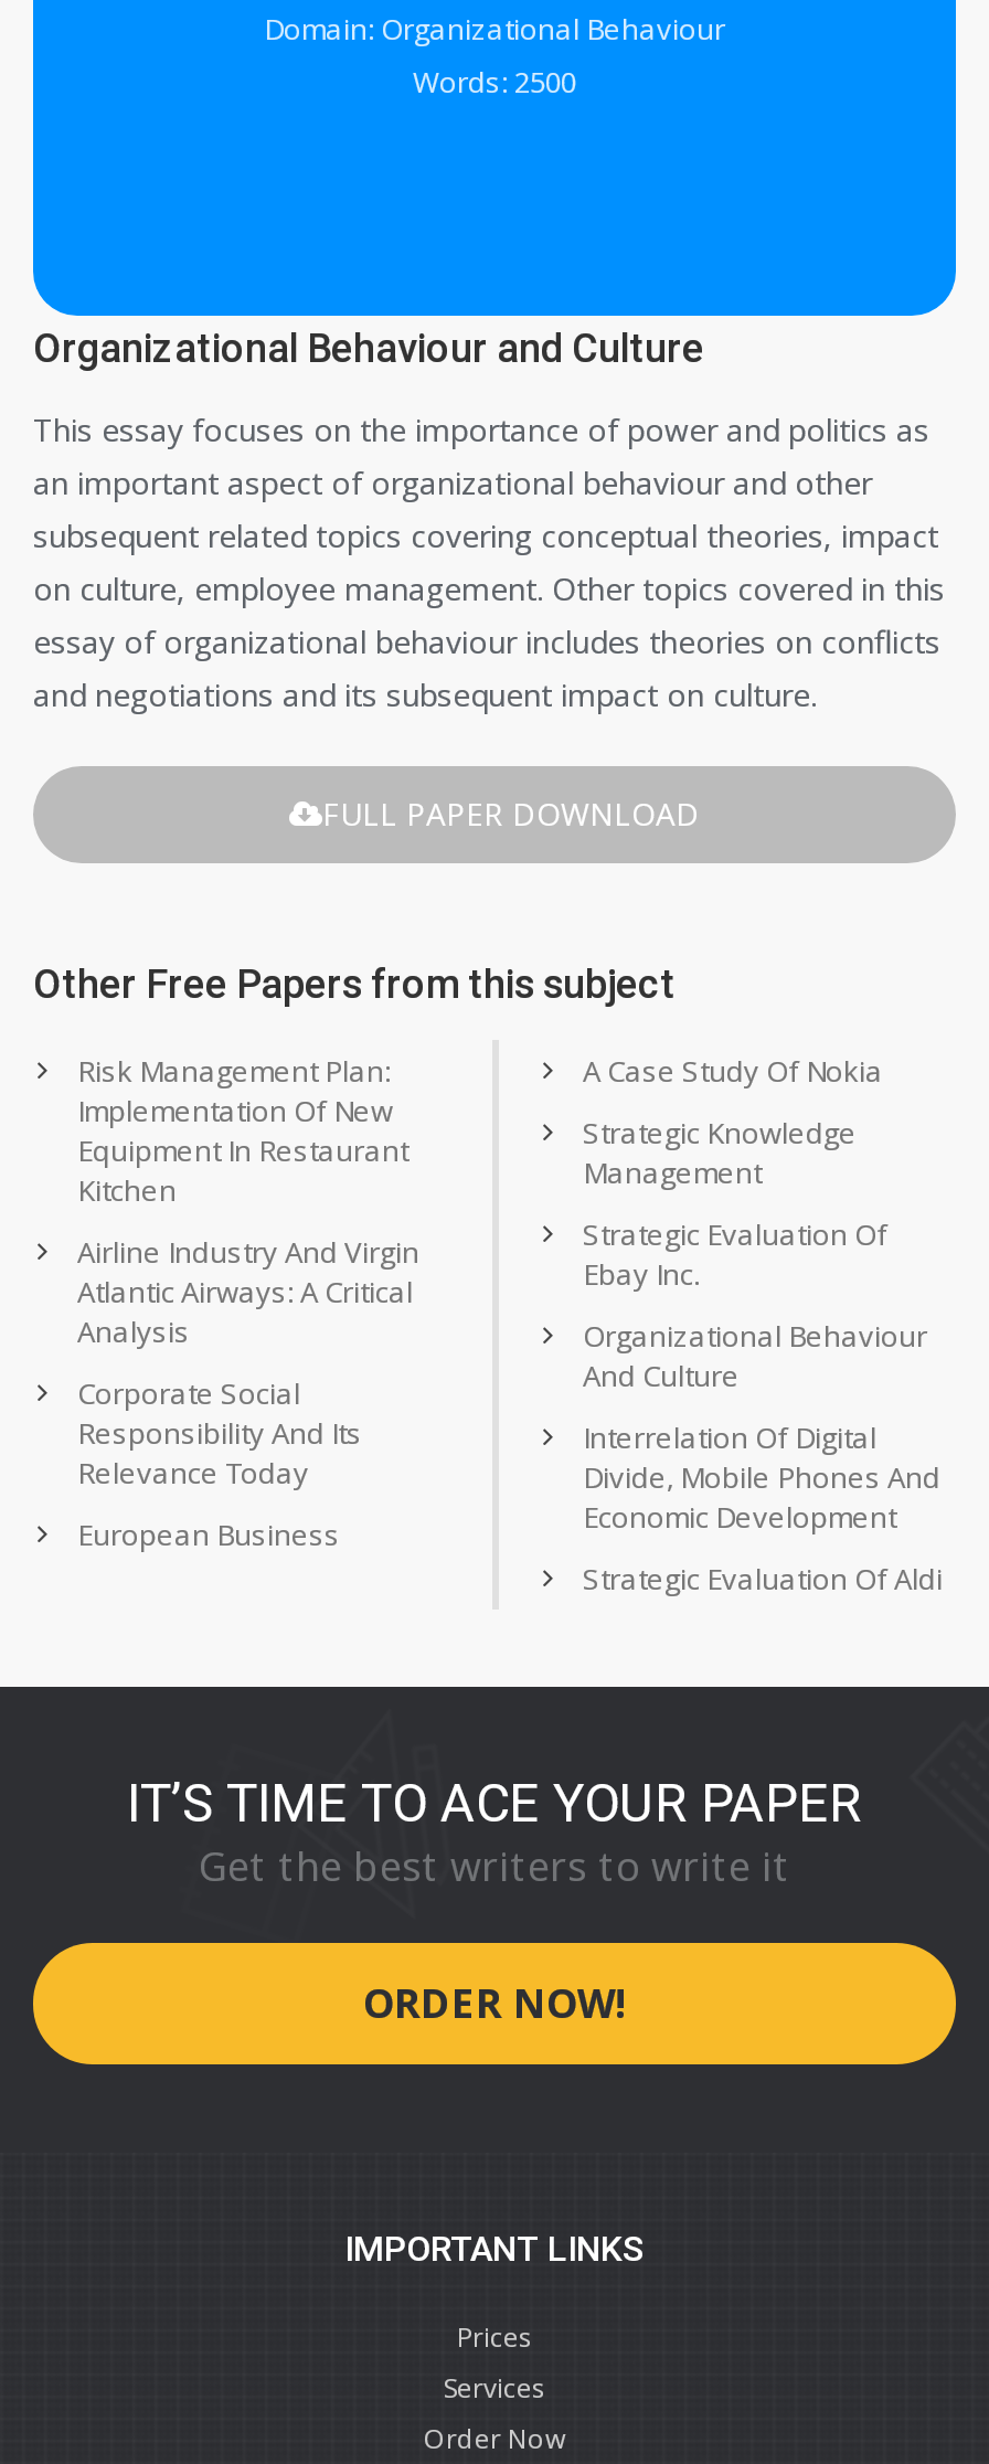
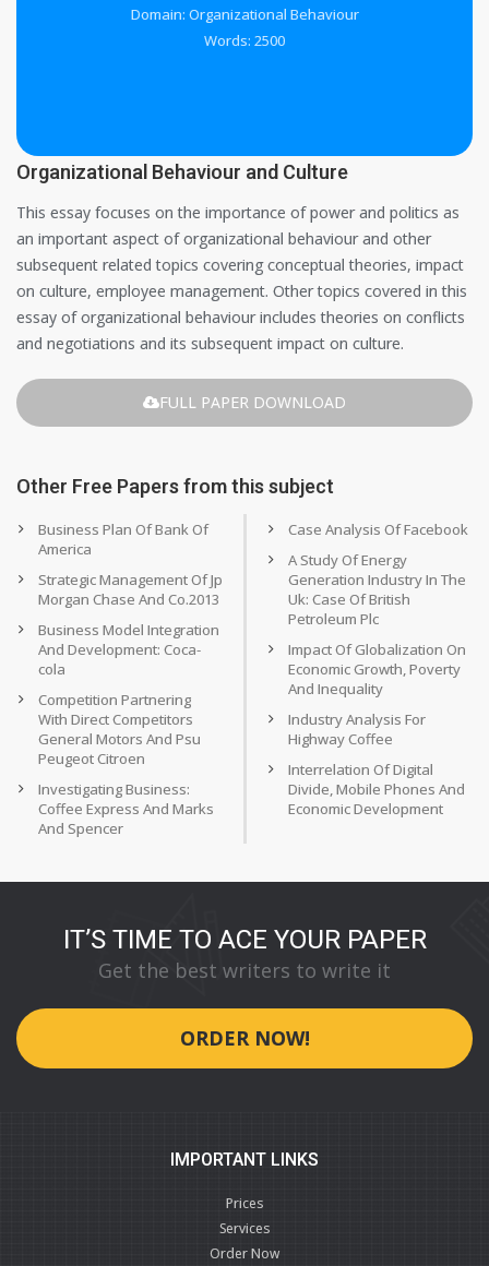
- Risk Management Plan:
- Implementation Of New
- Equipment In Restaurant
- Kitchen
- Airline Industry And Virgin
- Atlantic Airways: A Critical
- Analysis
- Corporate Social
- Responsibility And Its
- Relevance Today
- European Business
+ Business Plan Of Bank Of
+ America
+ Strategic Management Of Jp
+ Morgan Chase And Co.2013
+ Business Model Integration
+ And Development: Coca-
+ cola
+ Competition Partnering
+ With Direct Competitors
+ General Motors And Psu
+ Peugeot Citroen
+ Investigating Business:
+ Coffee Express And Marks
+ And Spencer

- A Case Study Of Nokia
- Strategic Knowledge
- Management
- Strategic Evaluation Of
- Ebay Inc.
- Organizational Behaviour
- And Culture
+ Case Analysis Of Facebook
+ A Study Of Energy
+ Generation Industry In The
+ Uk: Case Of British
+ Petroleum Plc
+ Impact Of Globalization On
+ Economic Growth, Poverty
+ And Inequality
+ Industry Analysis For
+ Highway Coffee

- Strategic Evaluation Of Aldi
